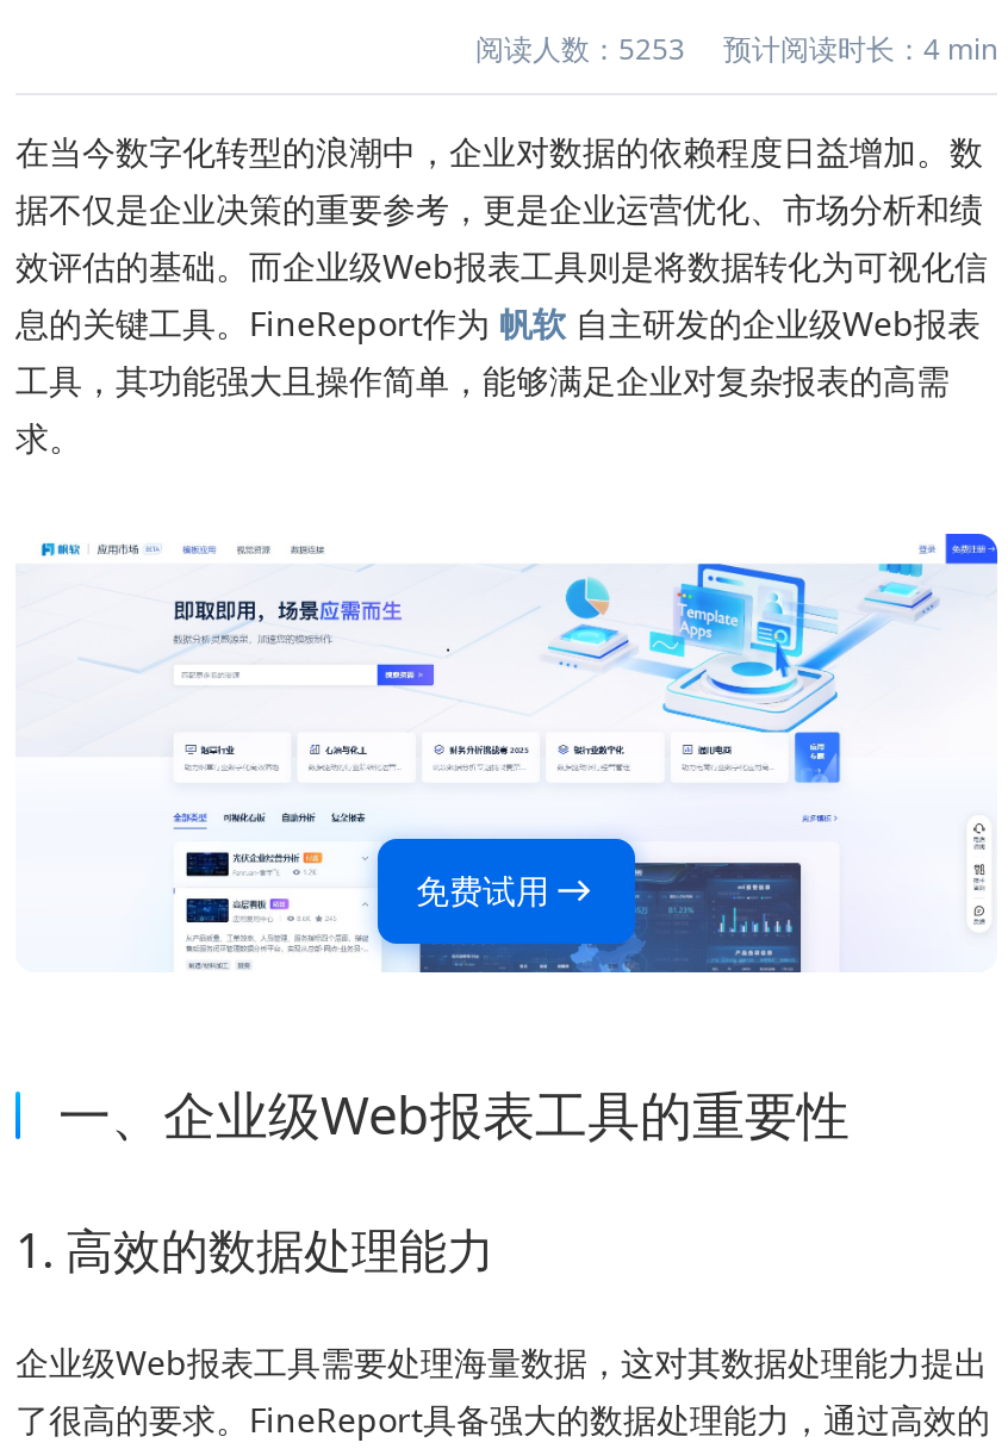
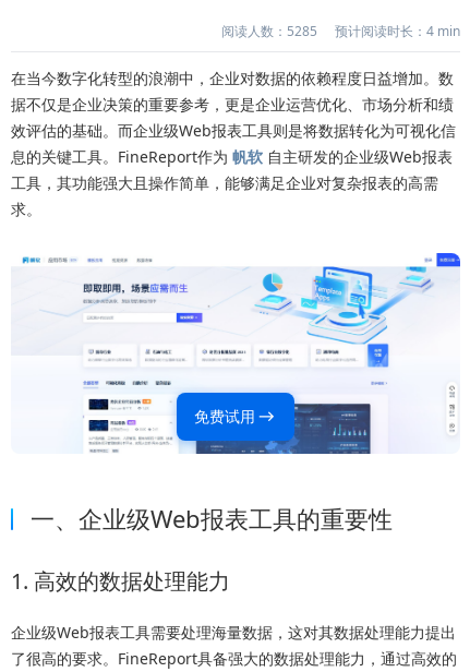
- 阅读人数：5253 预计阅读时长：4 min
+ 阅读人数：5285 预计阅读时长：4 min
